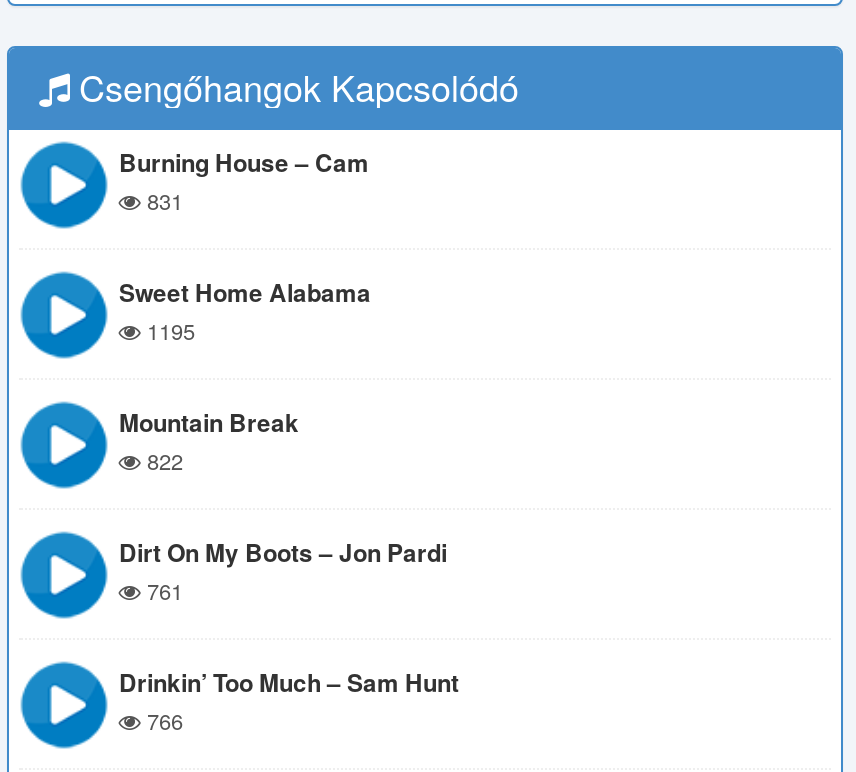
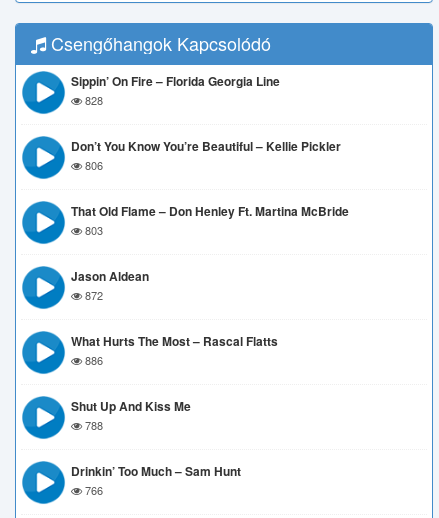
- Burning House – Cam
- 831
- Sweet Home Alabama
- 1195
- Mountain Break
- 822
- Dirt On My Boots – Jon Pardi
- 761
+ Sippin’ On Fire – Florida Georgia Line
+ 828
+ Don’t You Know You’re Beautiful – Kellie Pickler
+ 806
+ That Old Flame – Don Henley Ft. Martina McBride
+ 803
+ Jason Aldean
+ 872
+ What Hurts The Most – Rascal Flatts
+ 886
+ Shut Up And Kiss Me
+ 788
